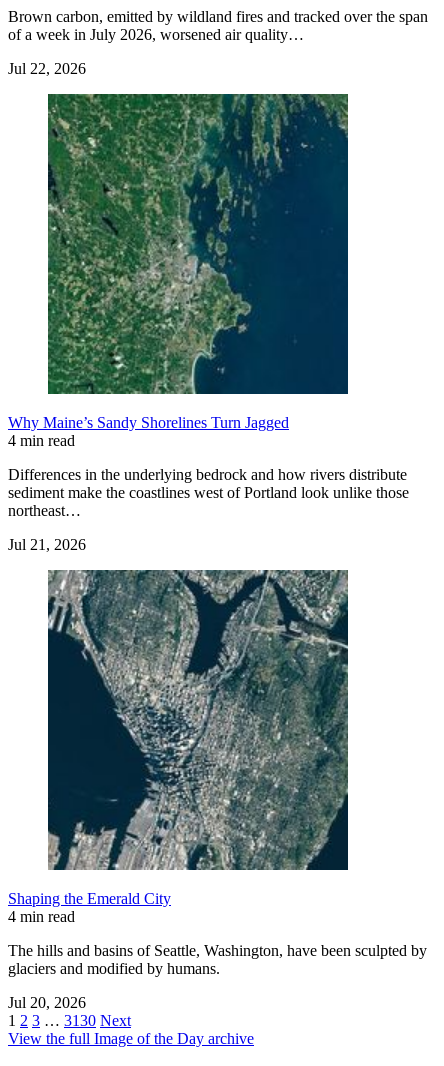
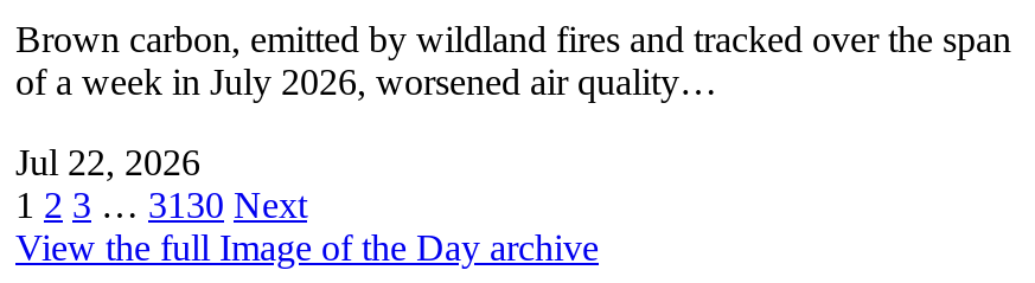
- [image]
- Why Maine’s Sandy Shorelines Turn Jagged
- 4 min read
- Differences in the underlying bedrock and how rivers distribute
- sediment make the coastlines west of Portland look unlike those
- northeast…
- Jul 21, 2026

- [image]
- Shaping the Emerald City
- 4 min read
- The hills and basins of Seattle, Washington, have been sculpted by
- glaciers and modified by humans.
- Jul 20, 2026
